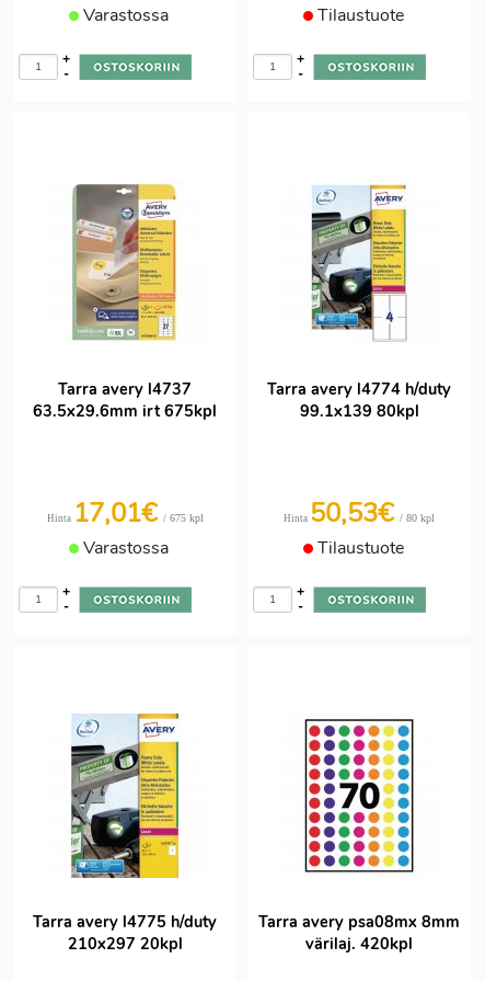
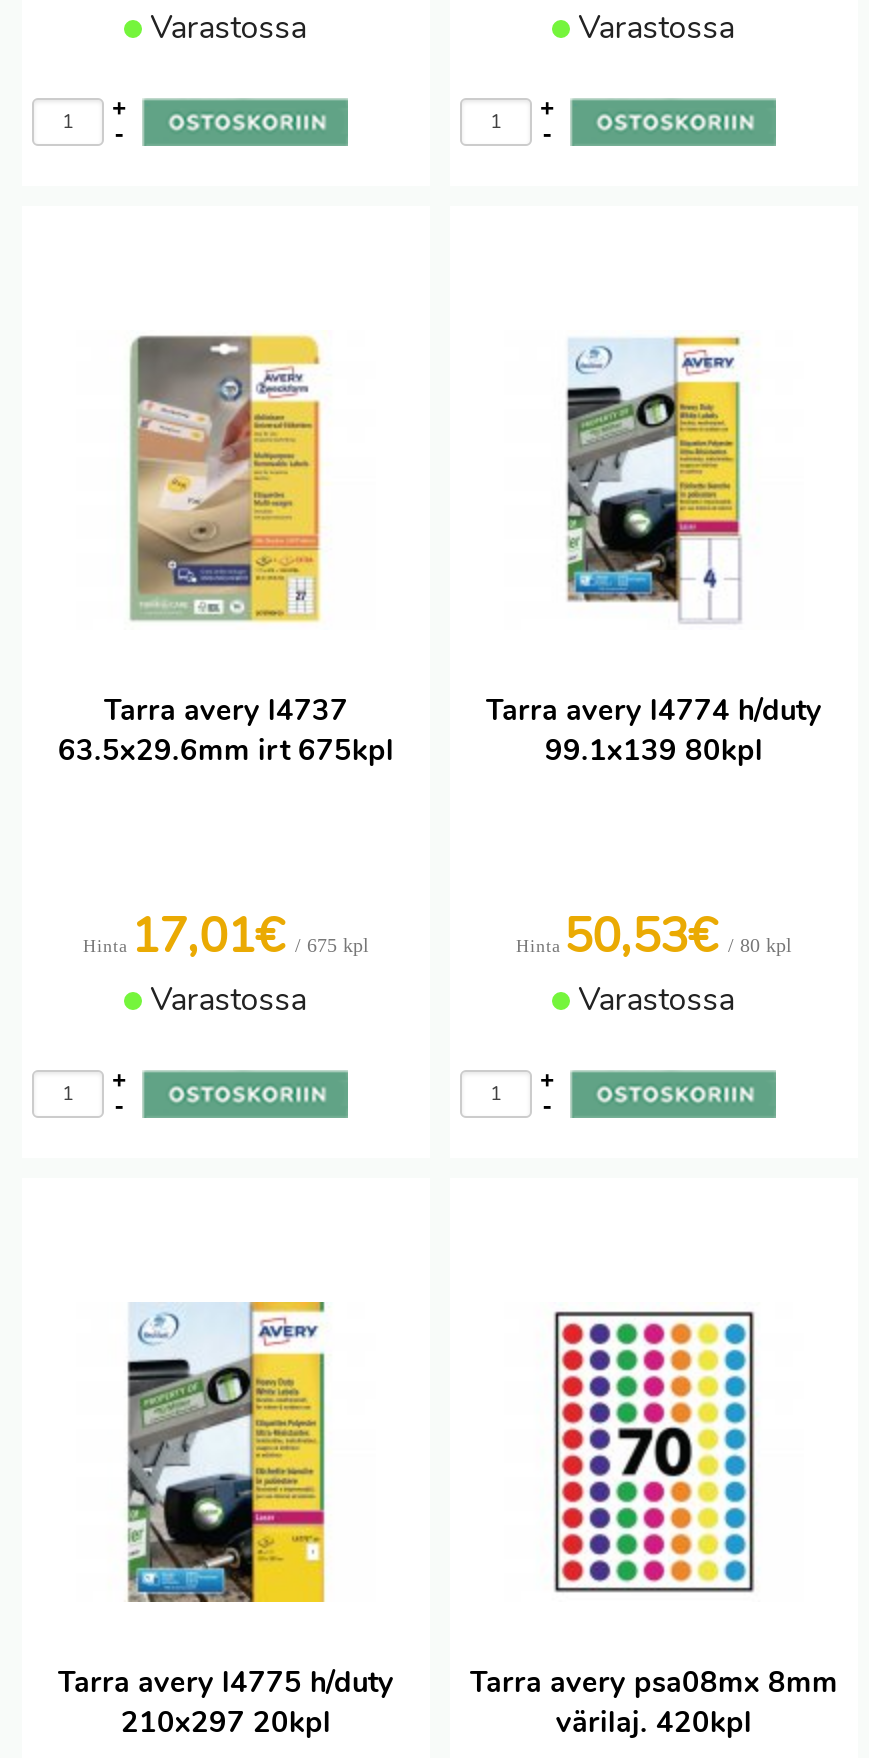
- Tilaustuote
+ Varastossa

- Tilaustuote
+ Varastossa
